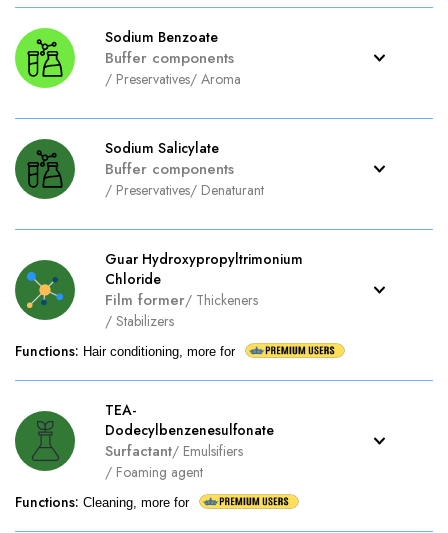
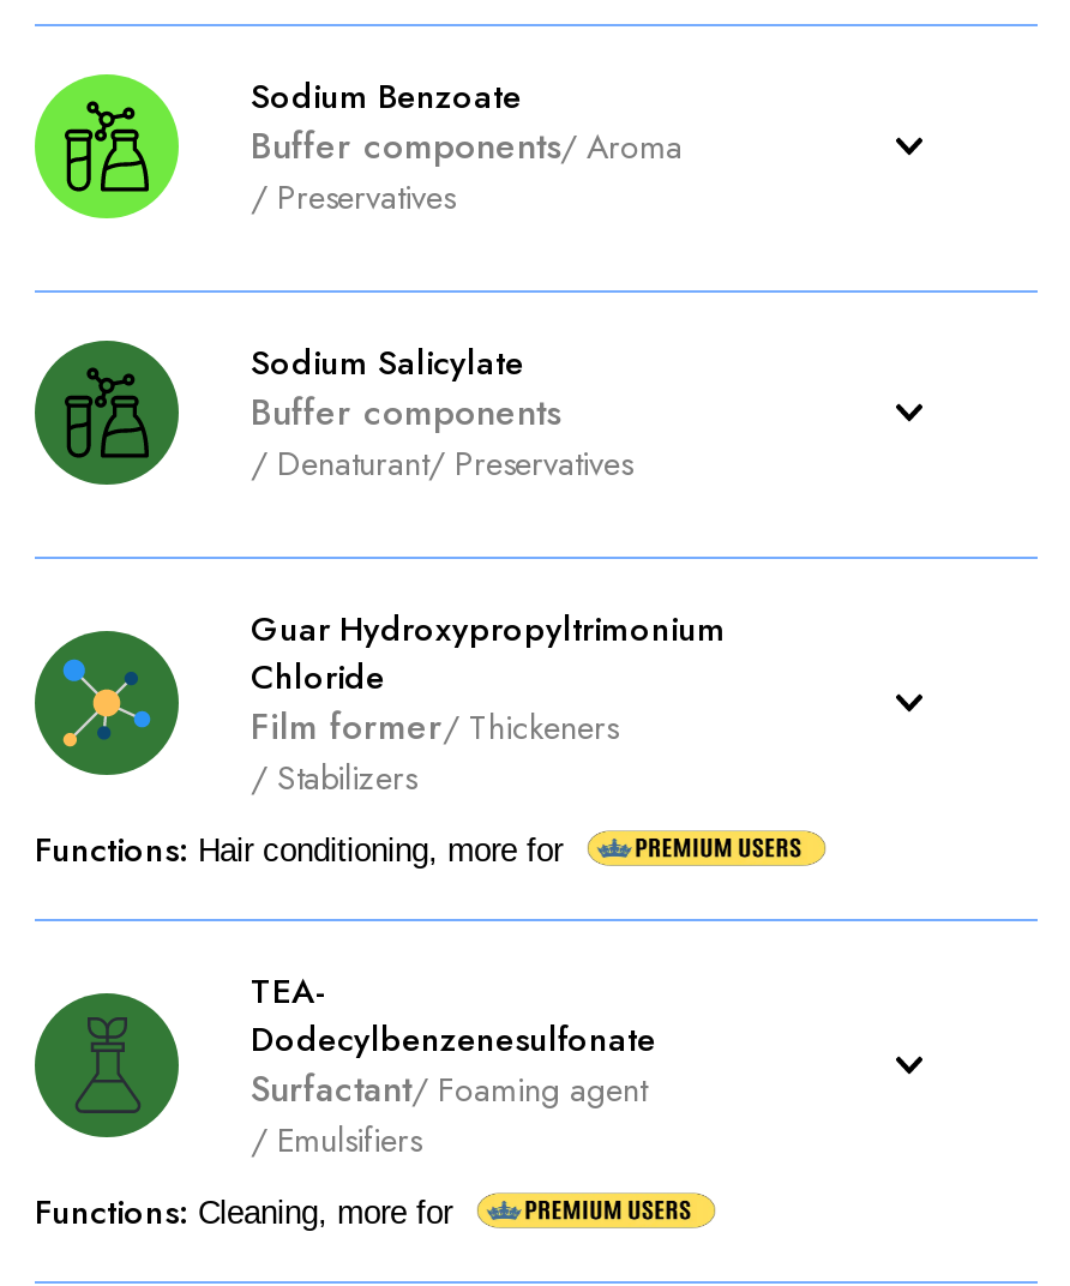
- Buffer components
- / Preservatives/ Aroma
+ Buffer components/ Aroma
+ / Preservatives

- / Preservatives/ Denaturant
+ / Denaturant/ Preservatives

- Surfactant/ Emulsifiers
- / Foaming agent
+ Surfactant/ Foaming agent
+ / Emulsifiers
